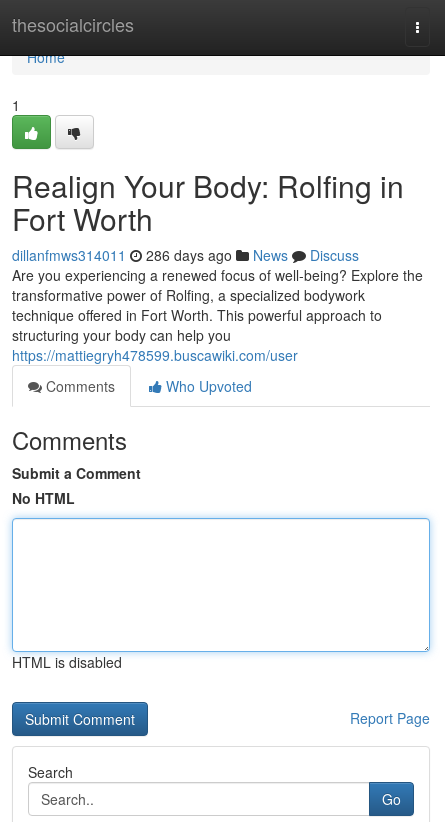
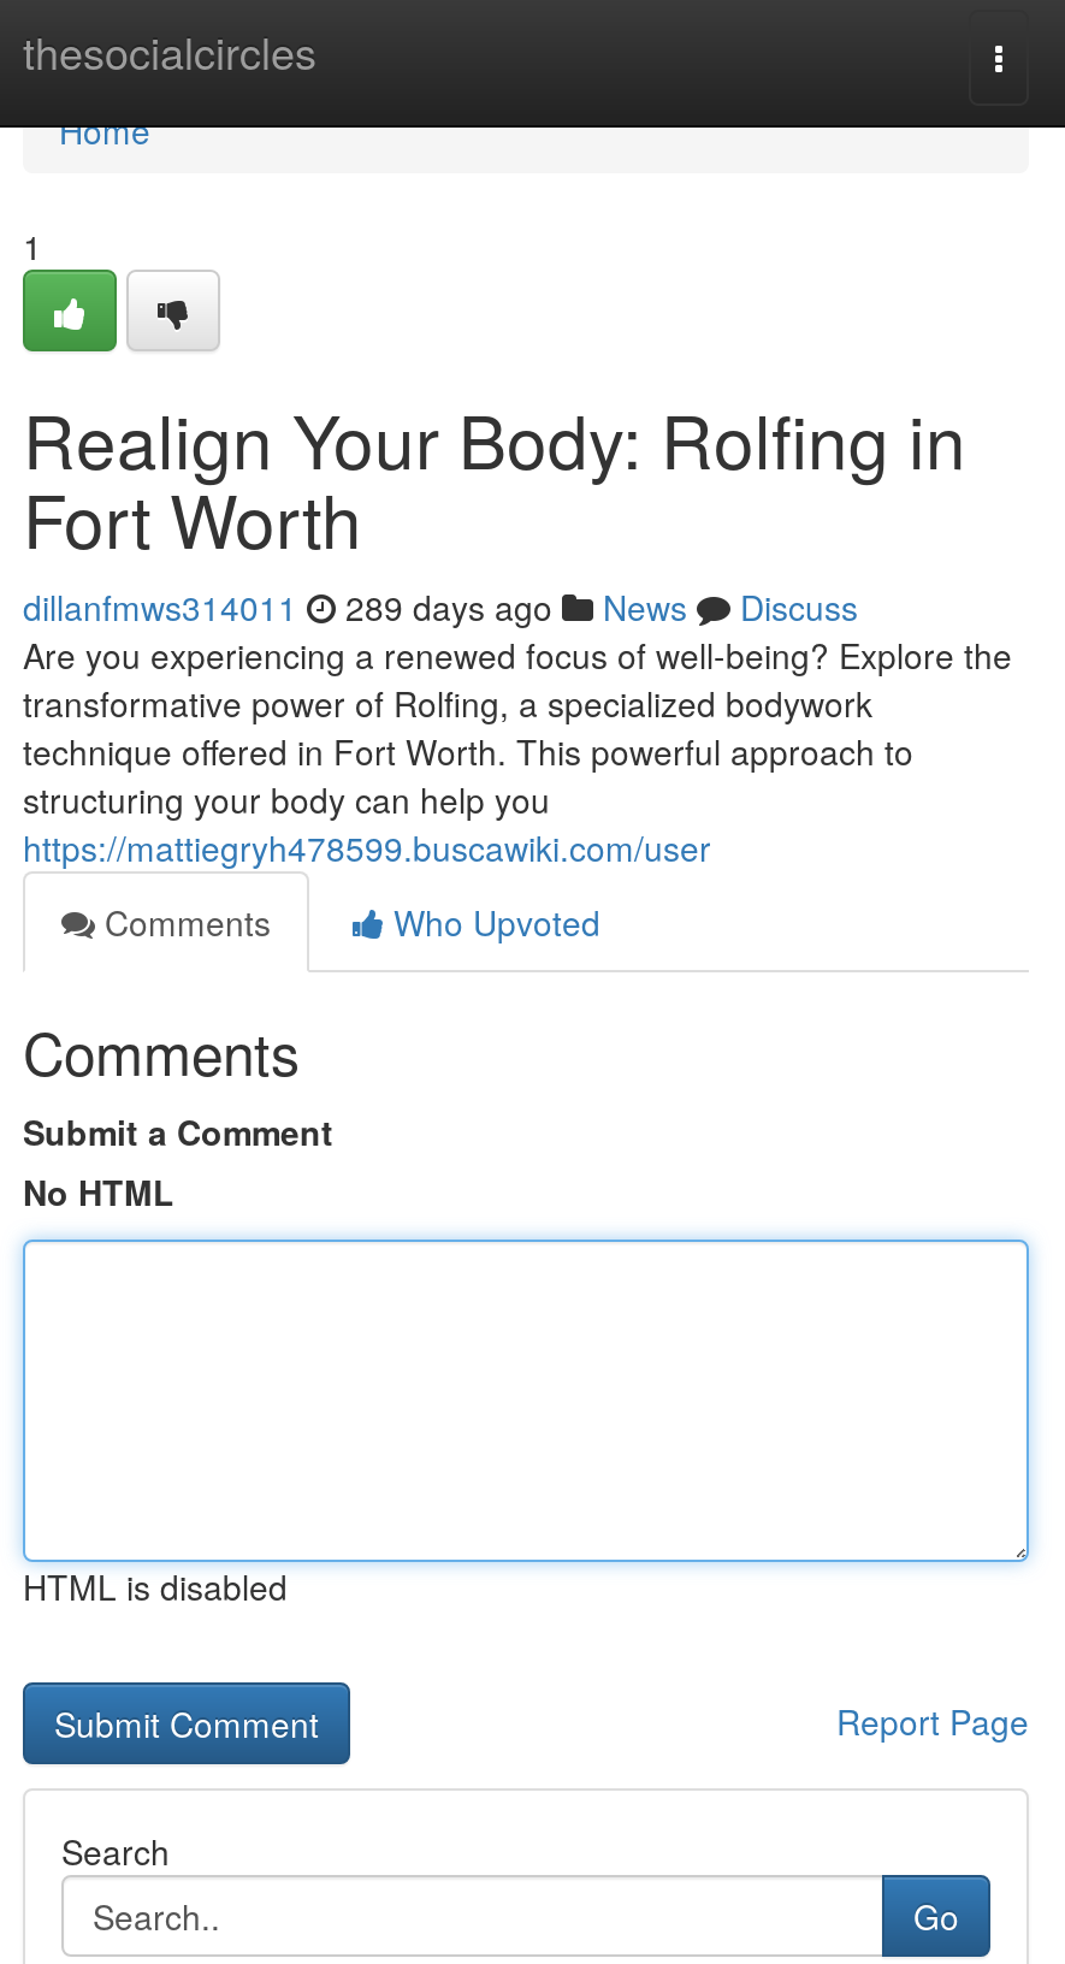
- dillanfmws314011 286 days ago News Discuss
+ dillanfmws314011 289 days ago News Discuss
